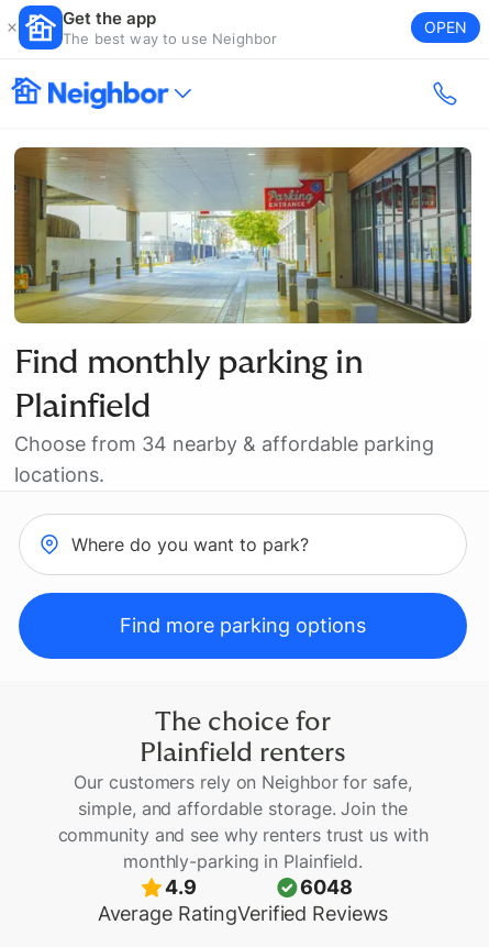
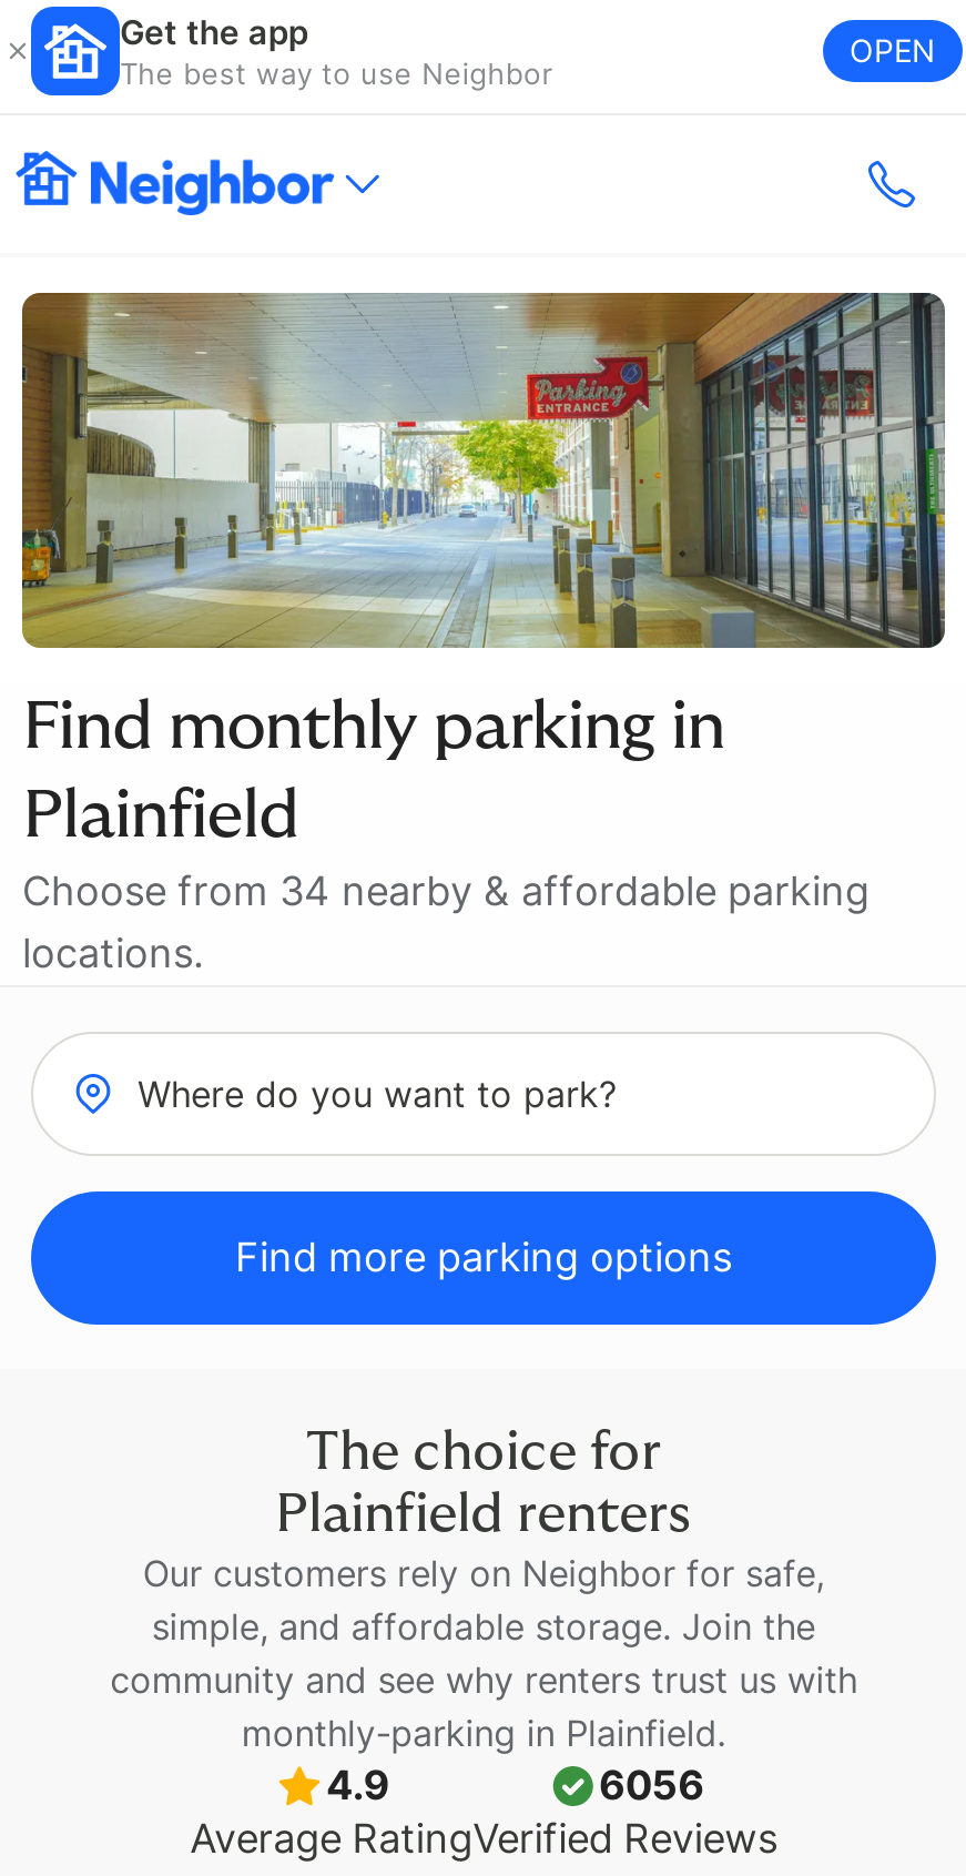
- 6048
+ 6056
